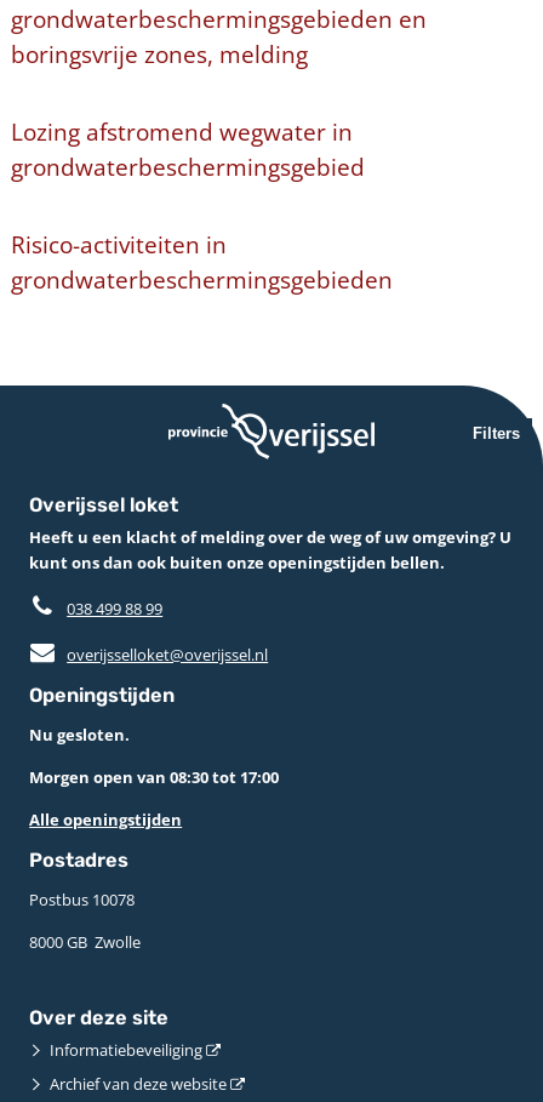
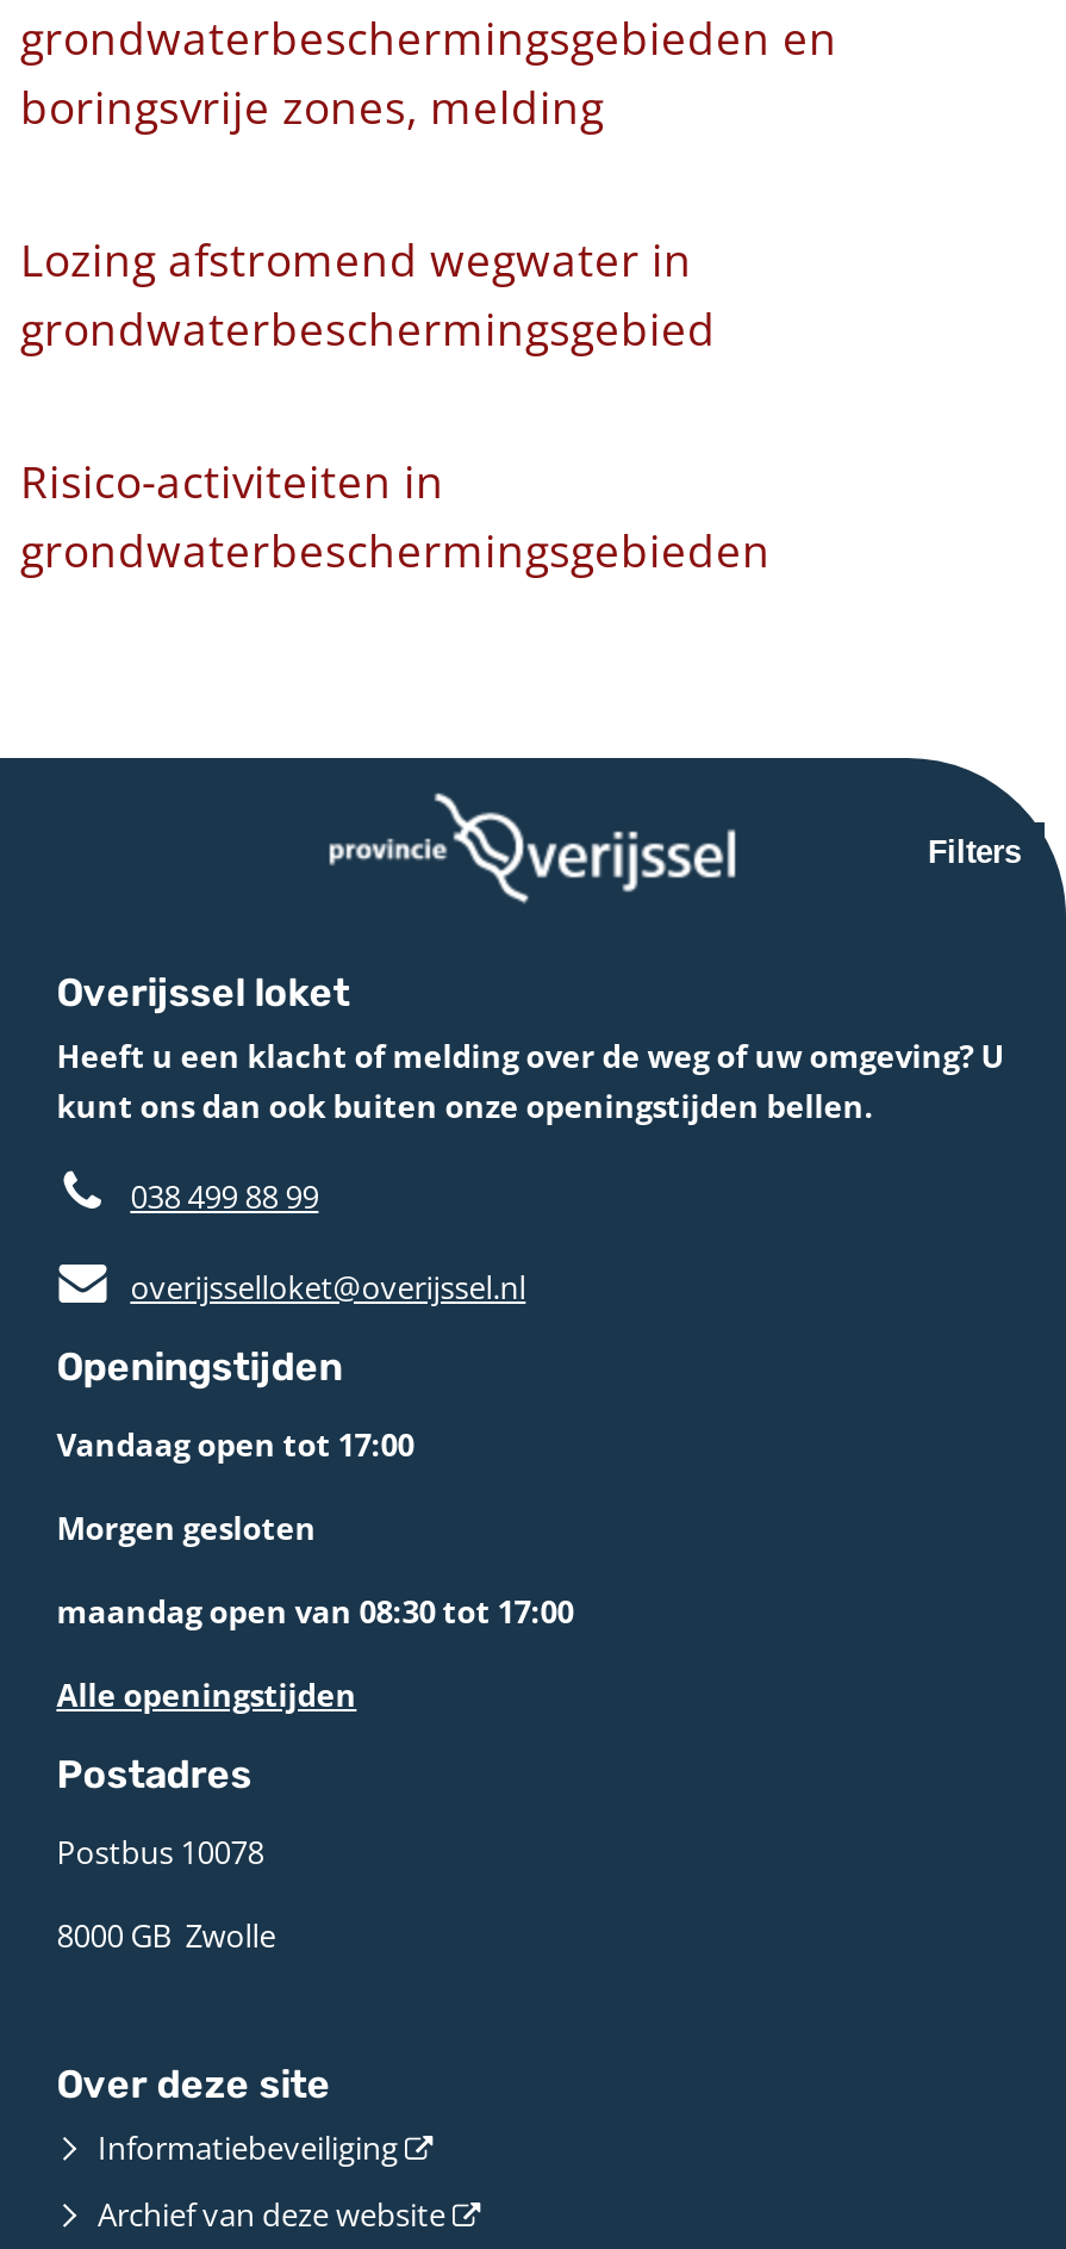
- Nu gesloten.
- Morgen open van 08:30 tot 17:00
+ Vandaag open tot 17:00
+ Morgen gesloten
+ maandag open van 08:30 tot 17:00
